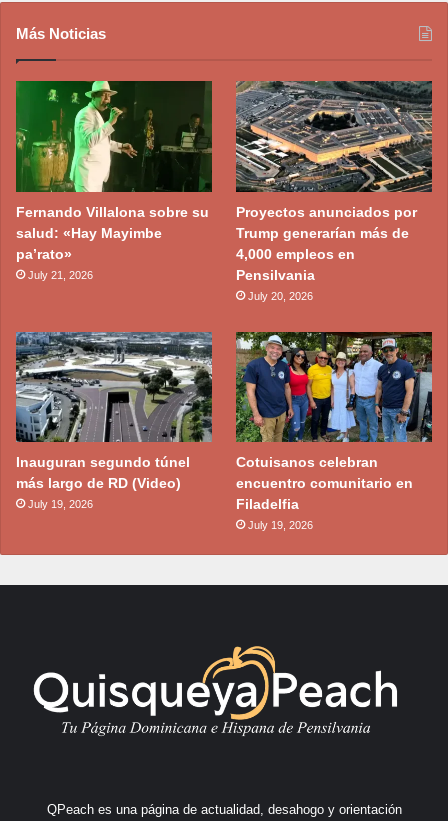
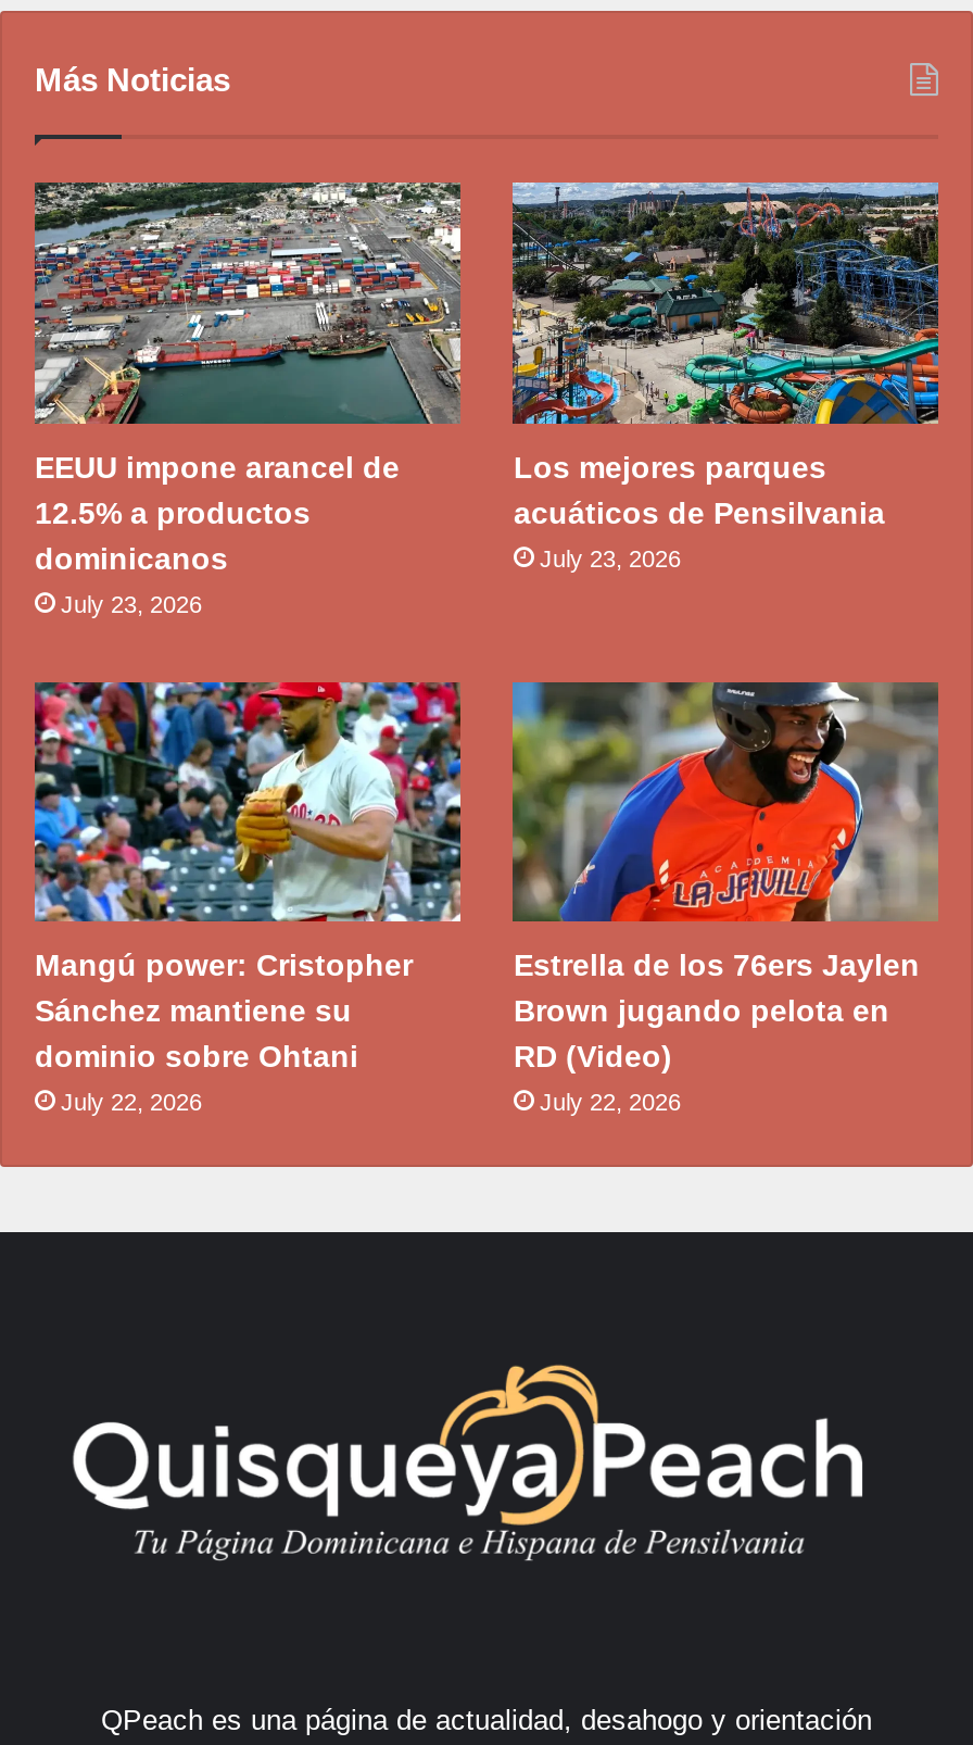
- [image]
- Fernando Villalona sobre su
- salud: «Hay Mayimbe
- pa’rato»
- July 21, 2026
+ [image]
+ EEUU impone arancel de
+ 12.5% a productos
+ dominicanos
+ July 23, 2026

- [image]
- Proyectos anunciados por
- Trump generarían más de
- 4,000 empleos en
- Pensilvania
- July 20, 2026
+ [image]
+ Los mejores parques
+ acuáticos de Pensilvania
+ July 23, 2026

- [image]
- Inauguran segundo túnel
- más largo de RD (Video)
- July 19, 2026
+ [image]
+ Mangú power: Cristopher
+ Sánchez mantiene su
+ dominio sobre Ohtani
+ July 22, 2026

- [image]
- Cotuisanos celebran
- encuentro comunitario en
- Filadelfia
- July 19, 2026
+ [image]
+ Estrella de los 76ers Jaylen
+ Brown jugando pelota en
+ RD (Video)
+ July 22, 2026
